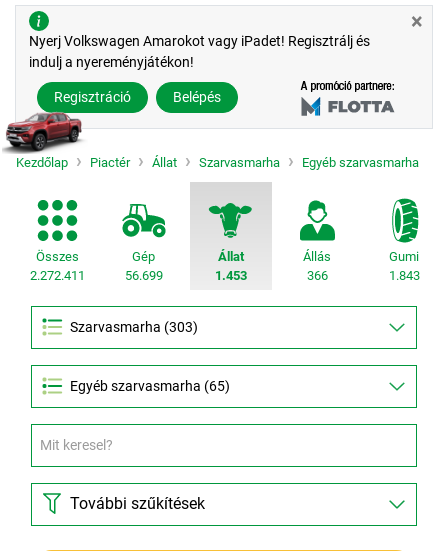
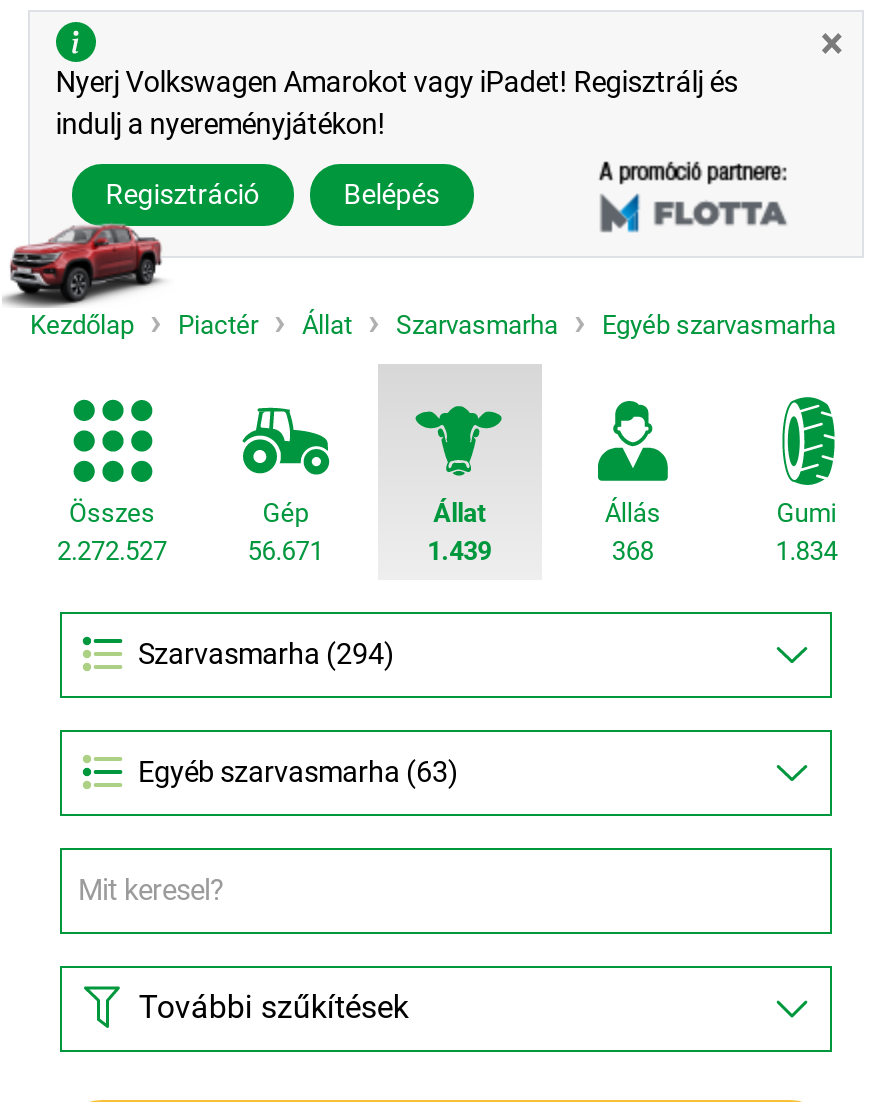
- 2.272.411
+ 2.272.527

- 56.699
+ 56.671

- 1.453
+ 1.439

- 366
+ 368

- 1.843
+ 1.834

- Egyéb szarvasmarha (65)
+ Egyéb szarvasmarha (63)
